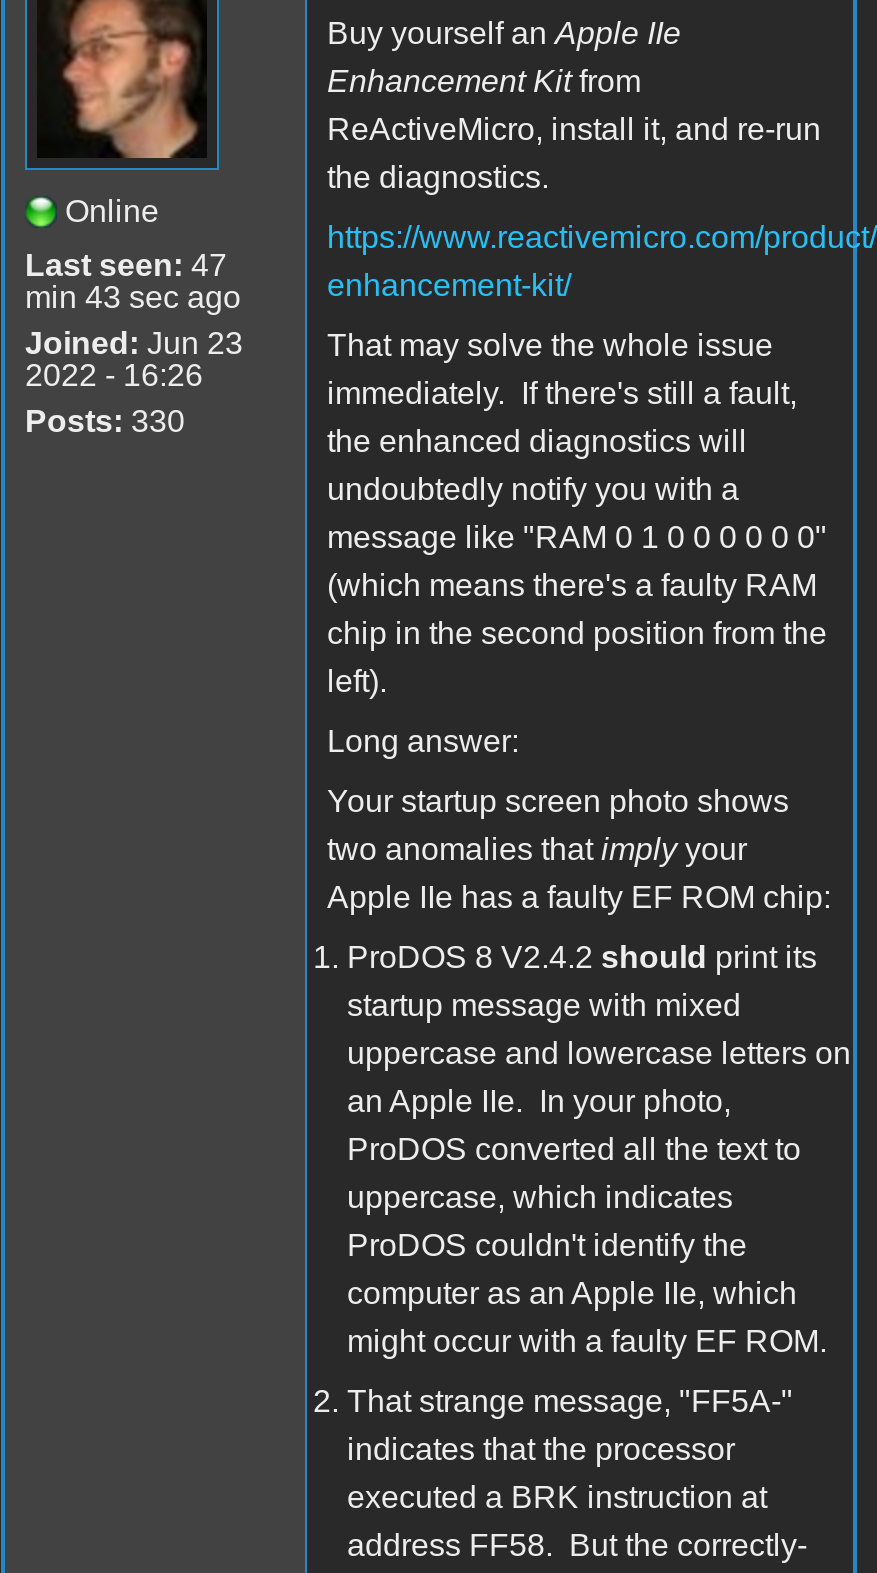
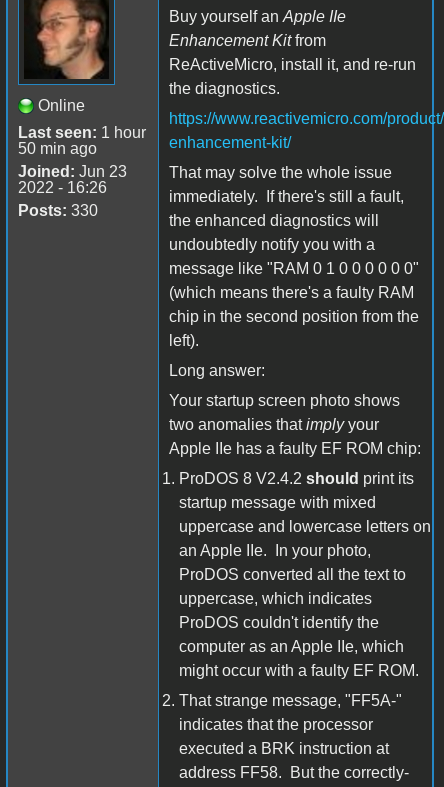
- Last seen: 47
- min 43 sec ago
+ Last seen: 1 hour
+ 50 min ago
